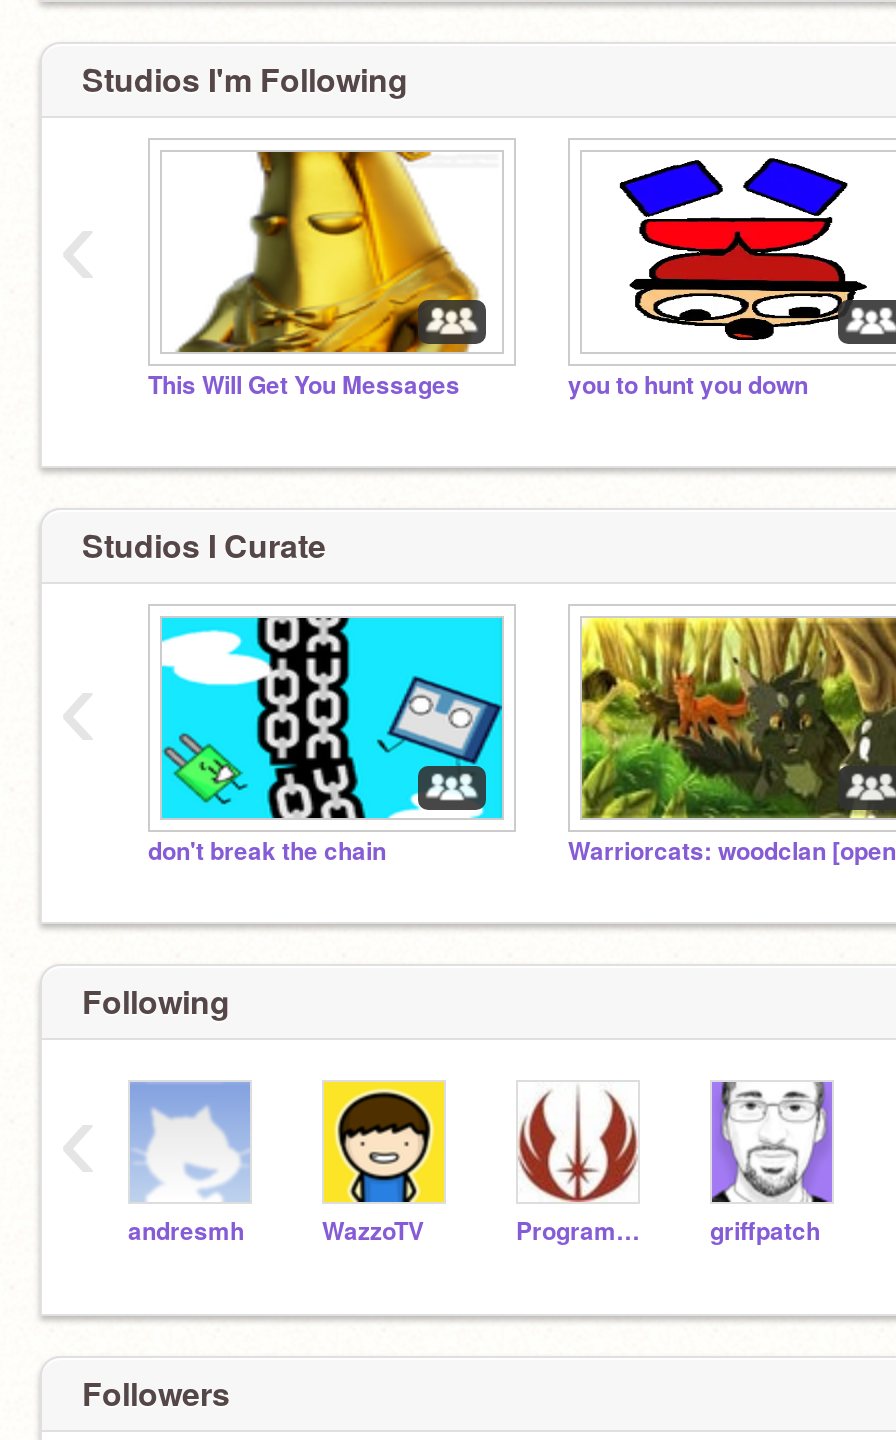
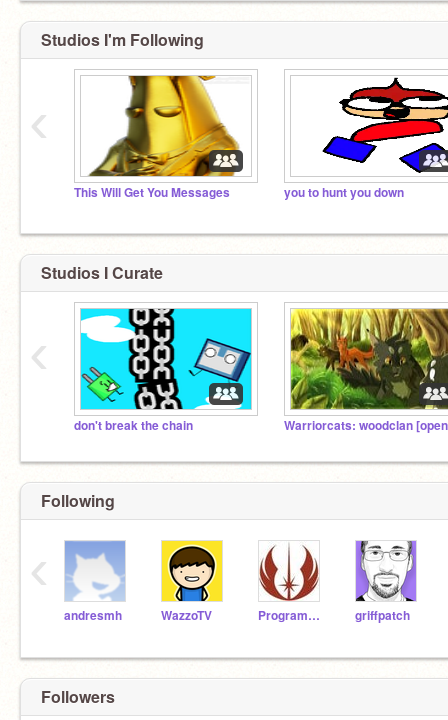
- [image]
+ [image]
